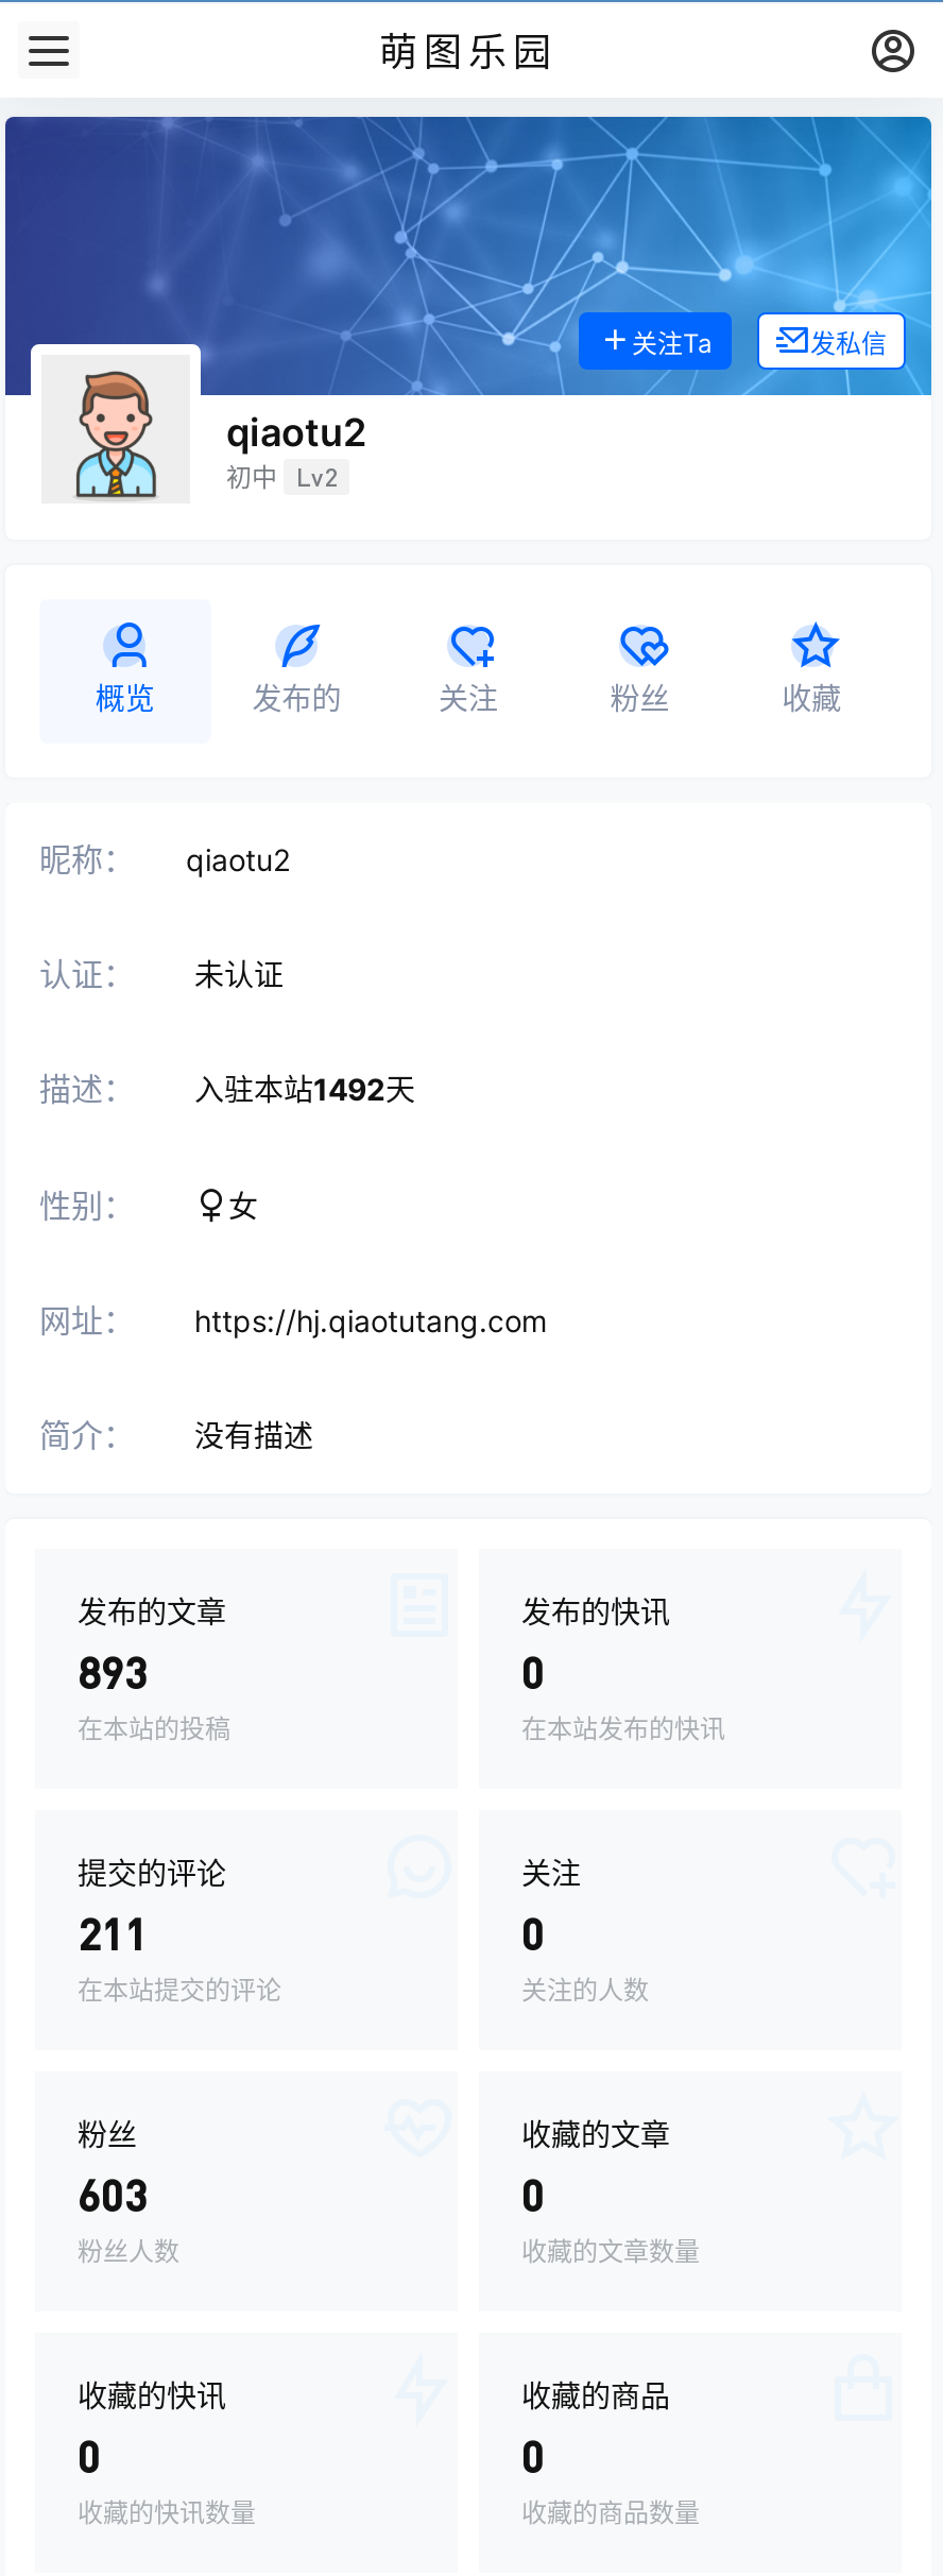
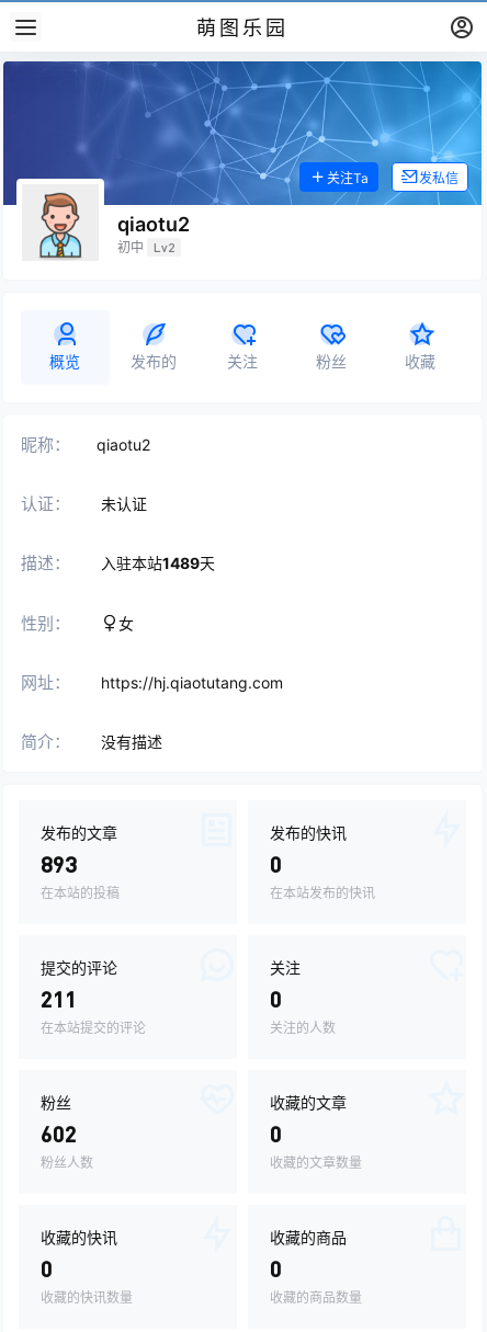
- 描述： 入驻本站1492天
+ 描述： 入驻本站1489天

- 603
+ 602
